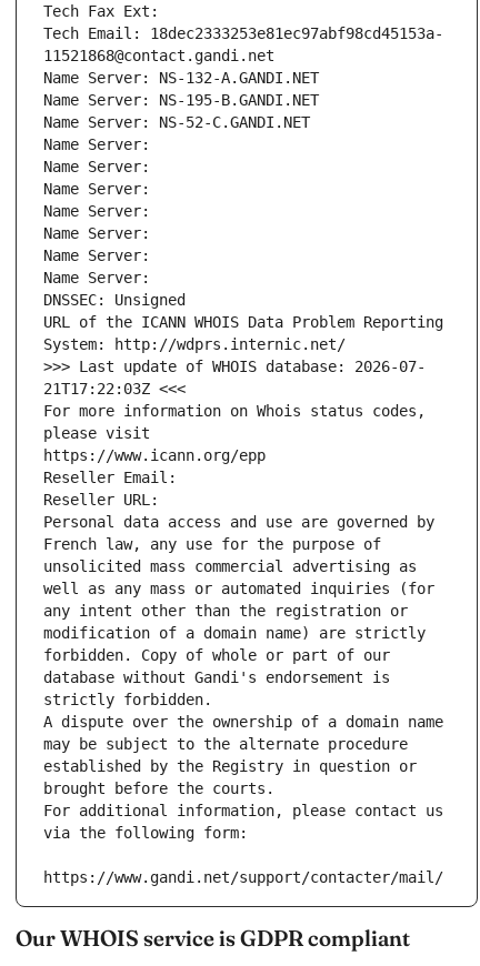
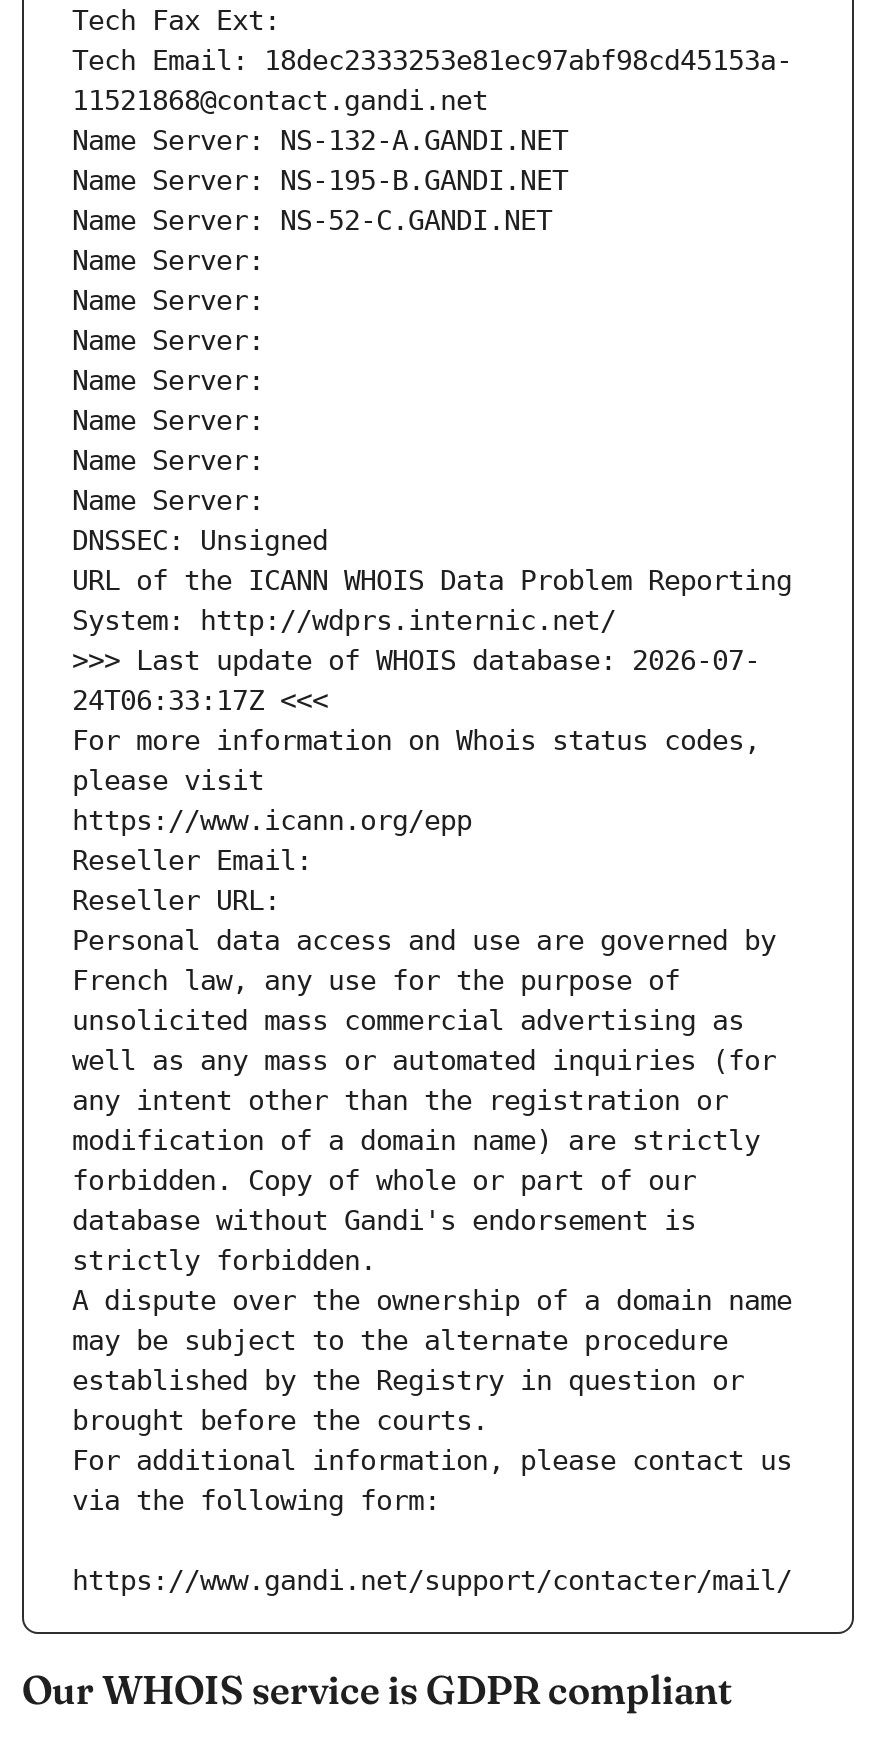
- 21T17:22:03Z <<<
+ 24T06:33:17Z <<<
